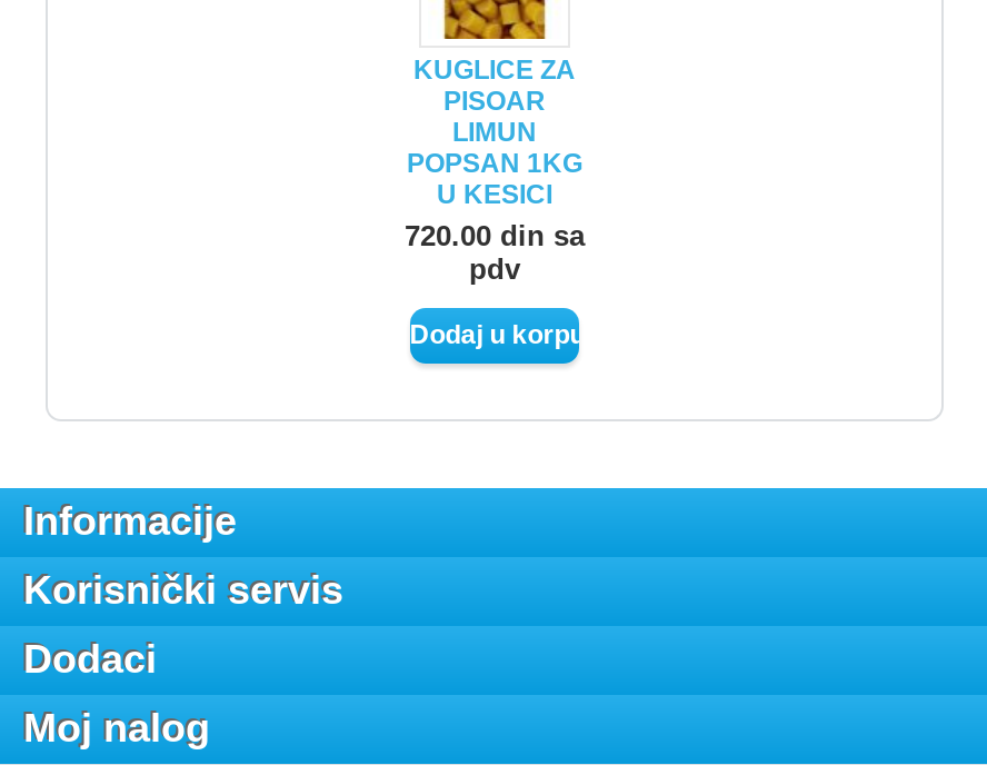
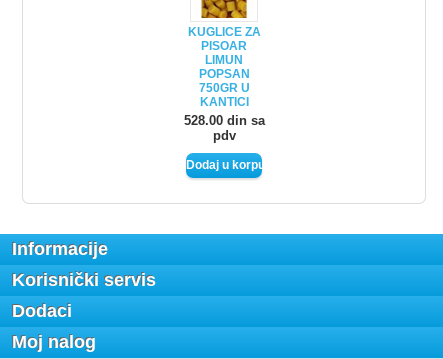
- POPSAN 1KG
- U KESICI
- 720.00 din sa
+ POPSAN
+ 750GR U
+ KANTICI
+ 528.00 din sa
